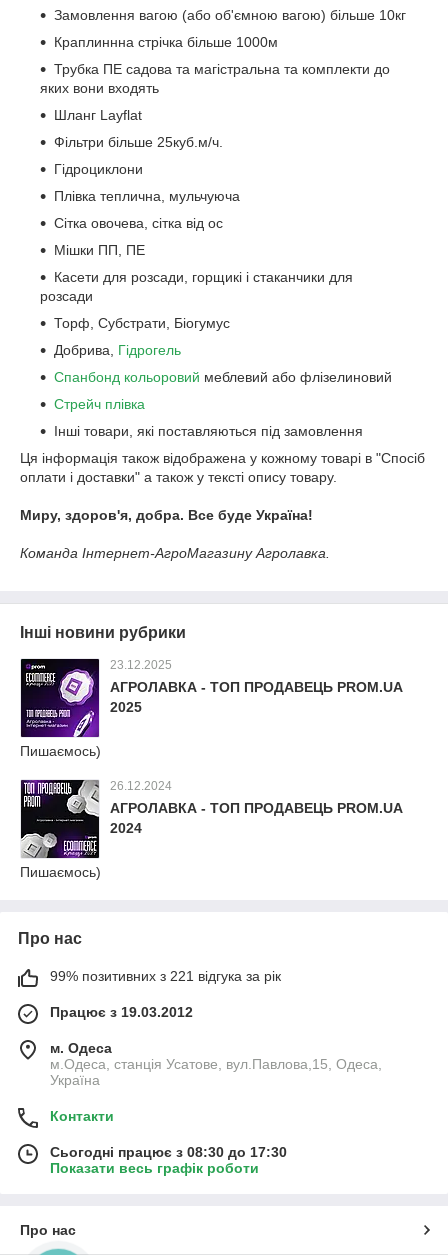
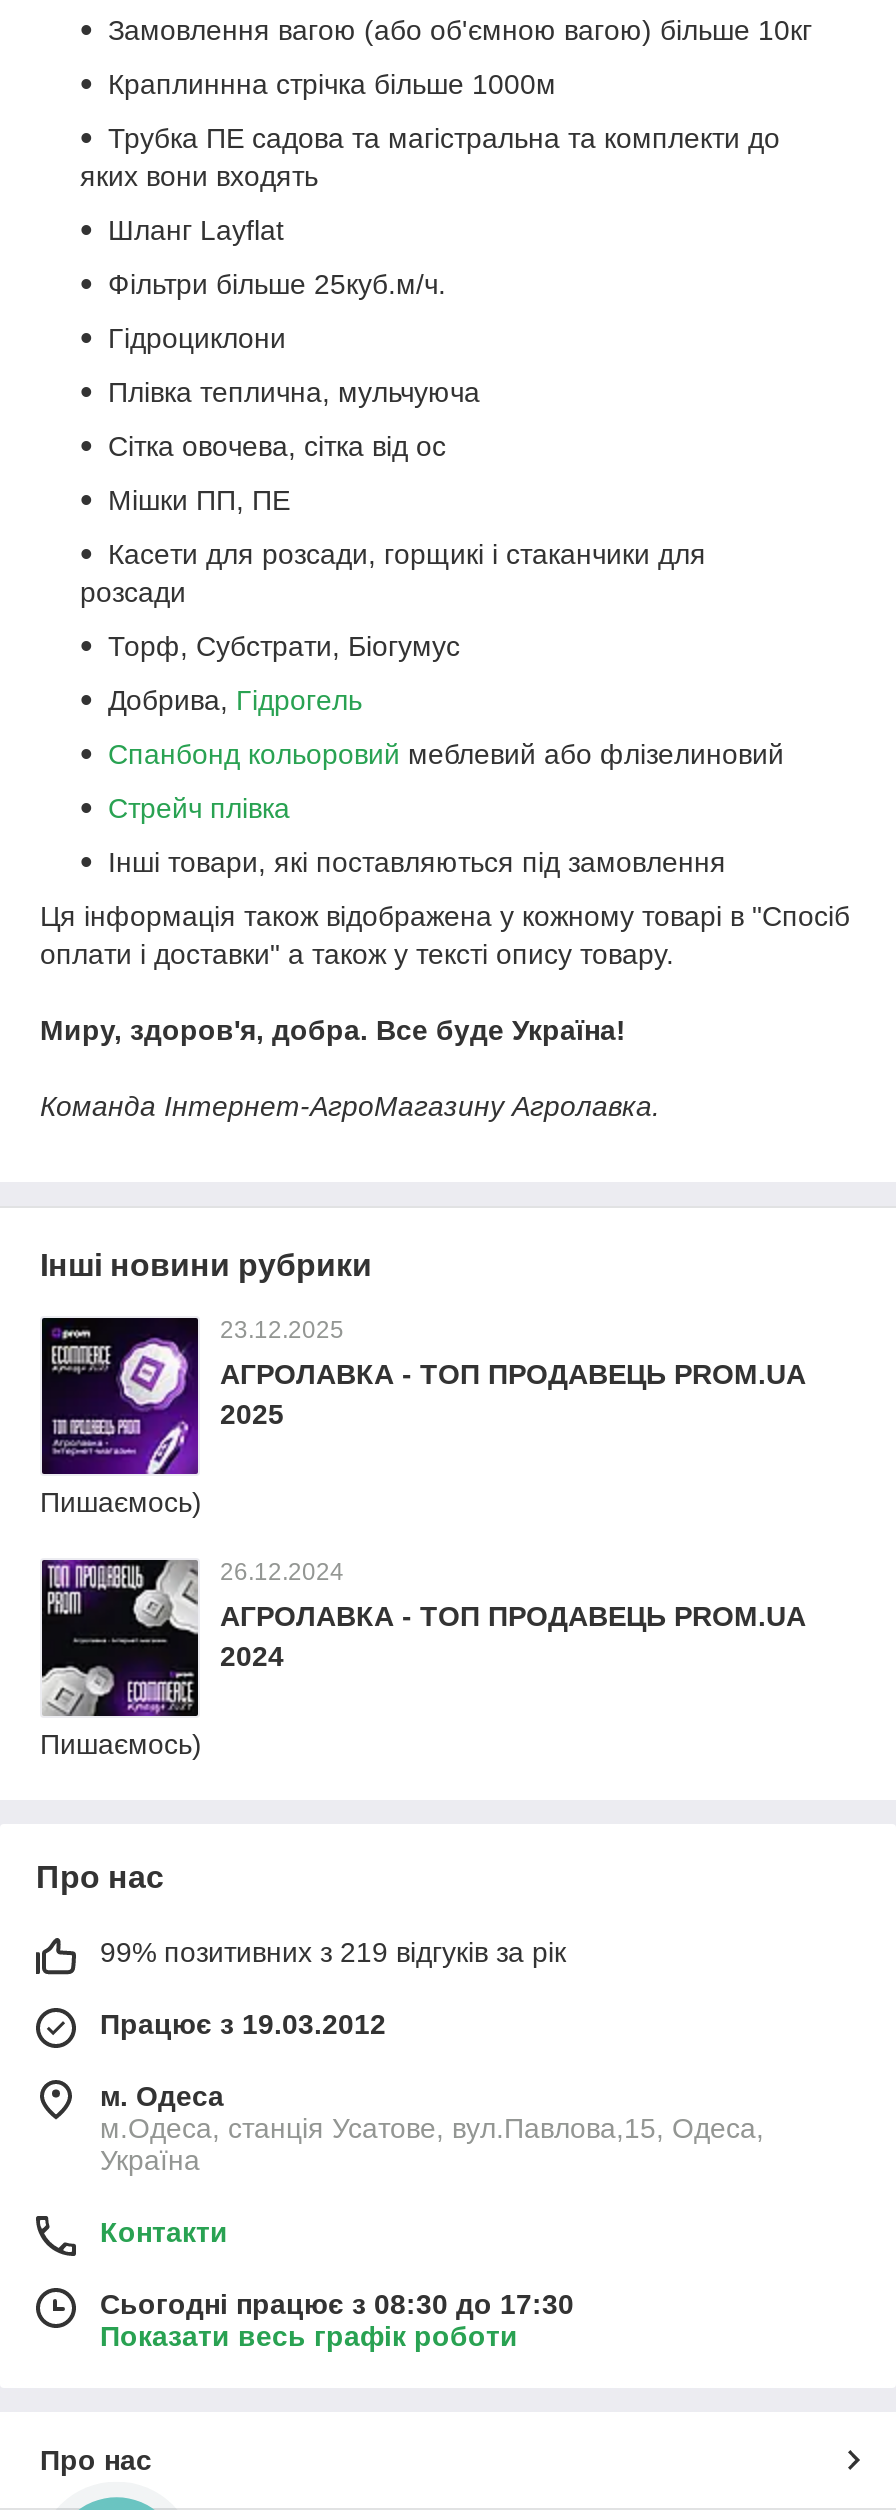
- 99% позитивних з 221 відгука за рік
+ 99% позитивних з 219 відгуків за рік
